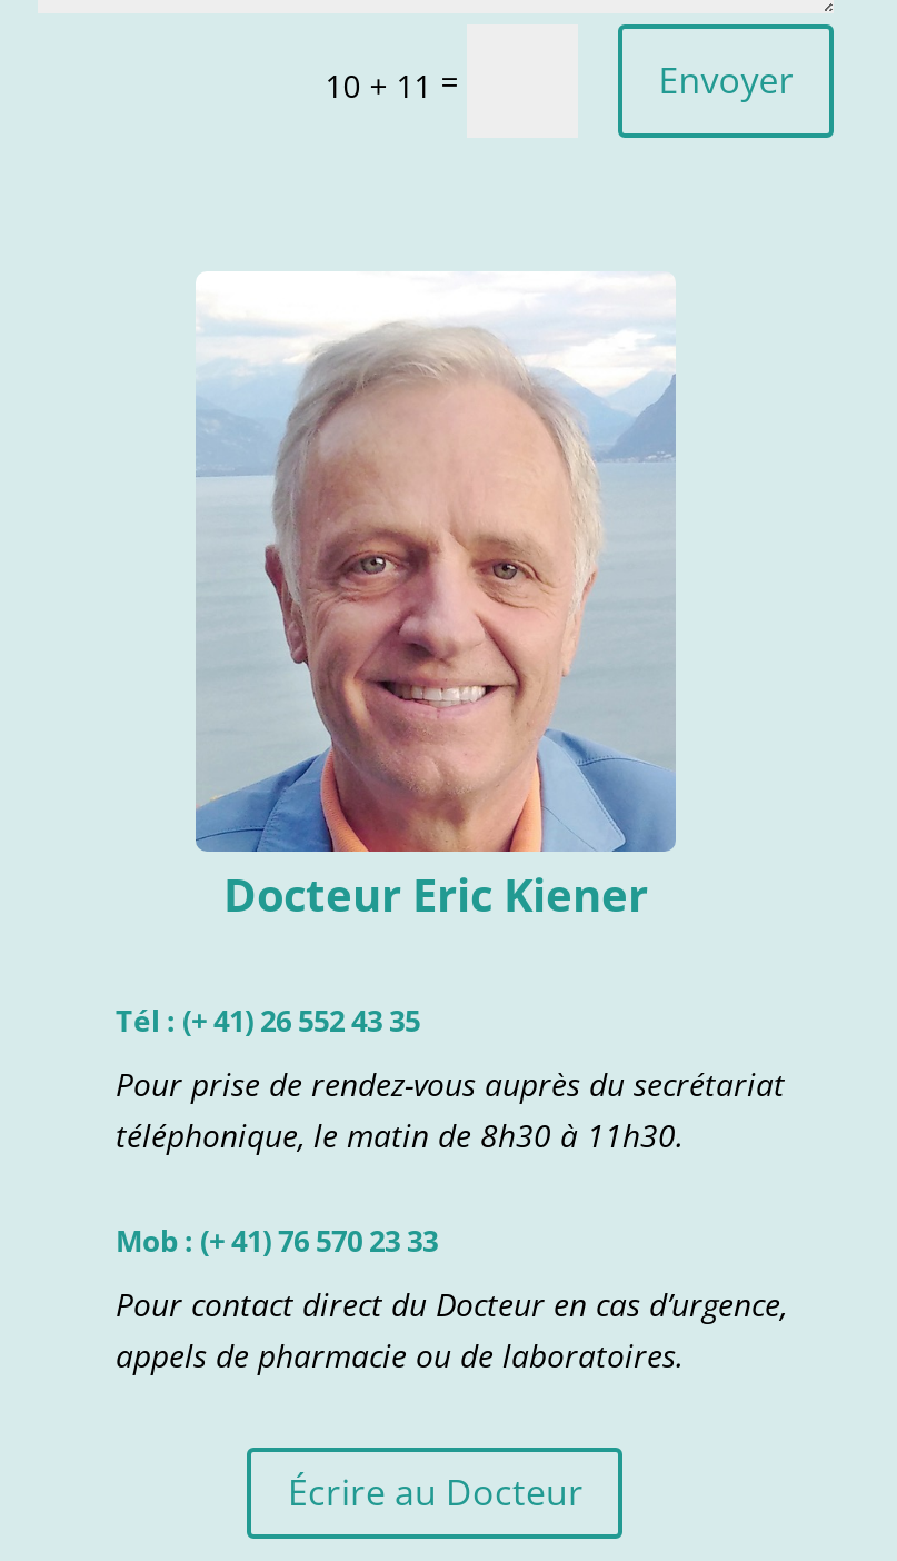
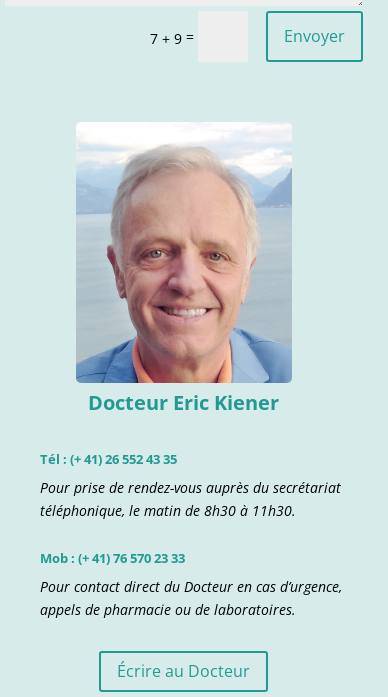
- 10 + 11 =
+ 7 + 9 =
